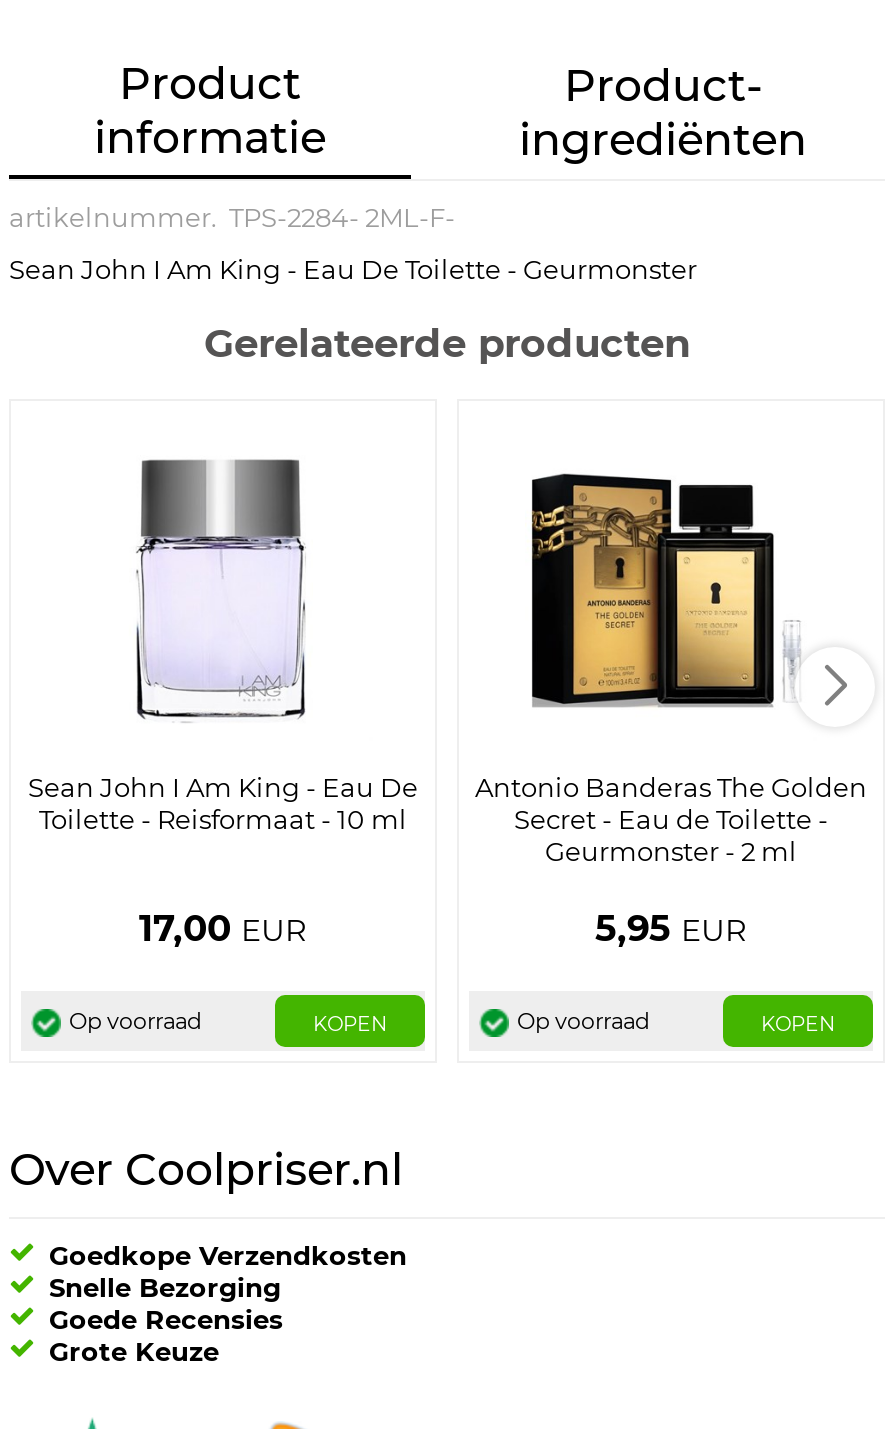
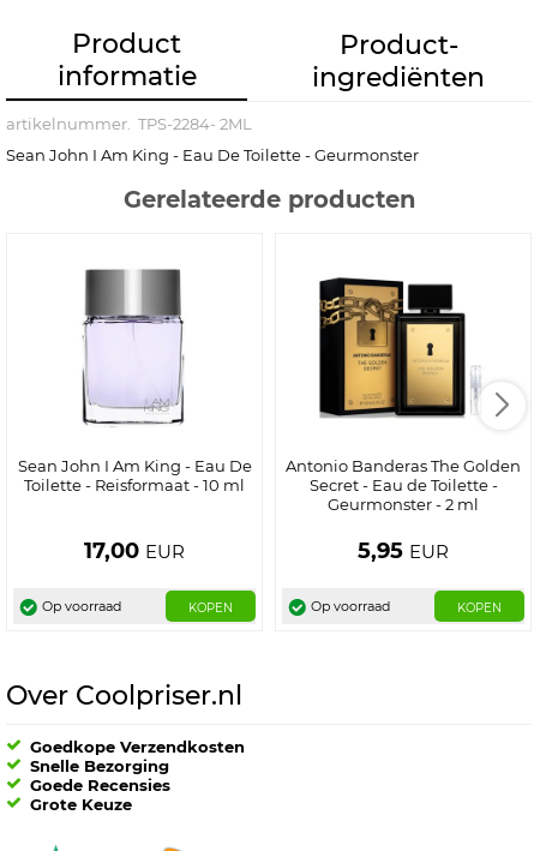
- artikelnummer. TPS-2284- 2ML-F-
+ artikelnummer. TPS-2284- 2ML
